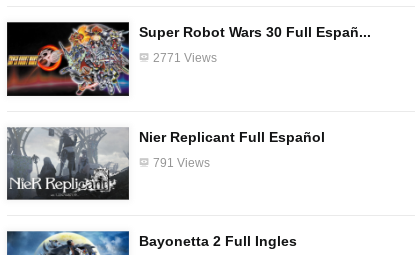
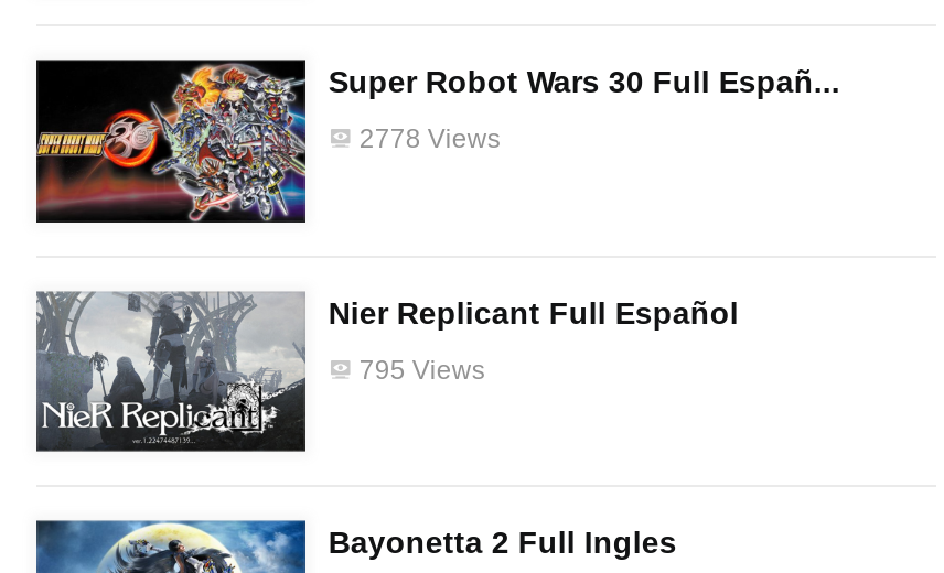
- 2771 Views
+ 2778 Views

- 791 Views
+ 795 Views
